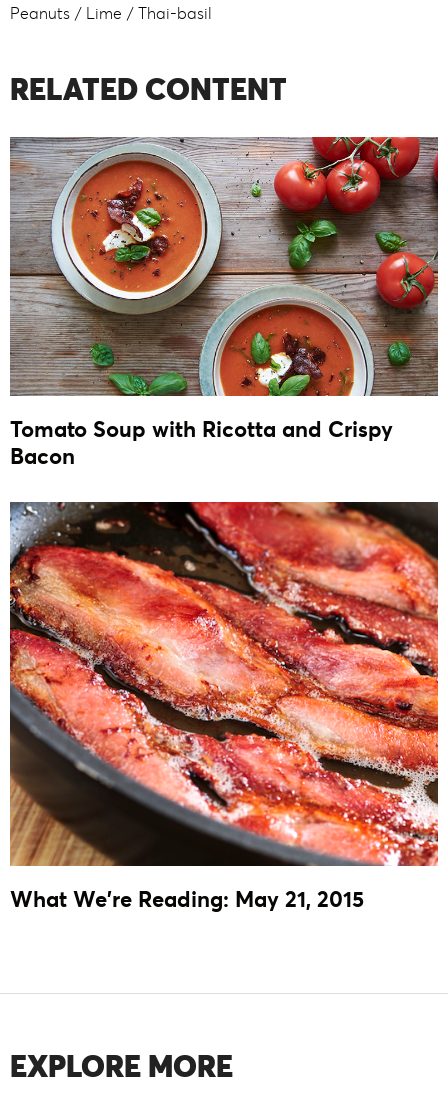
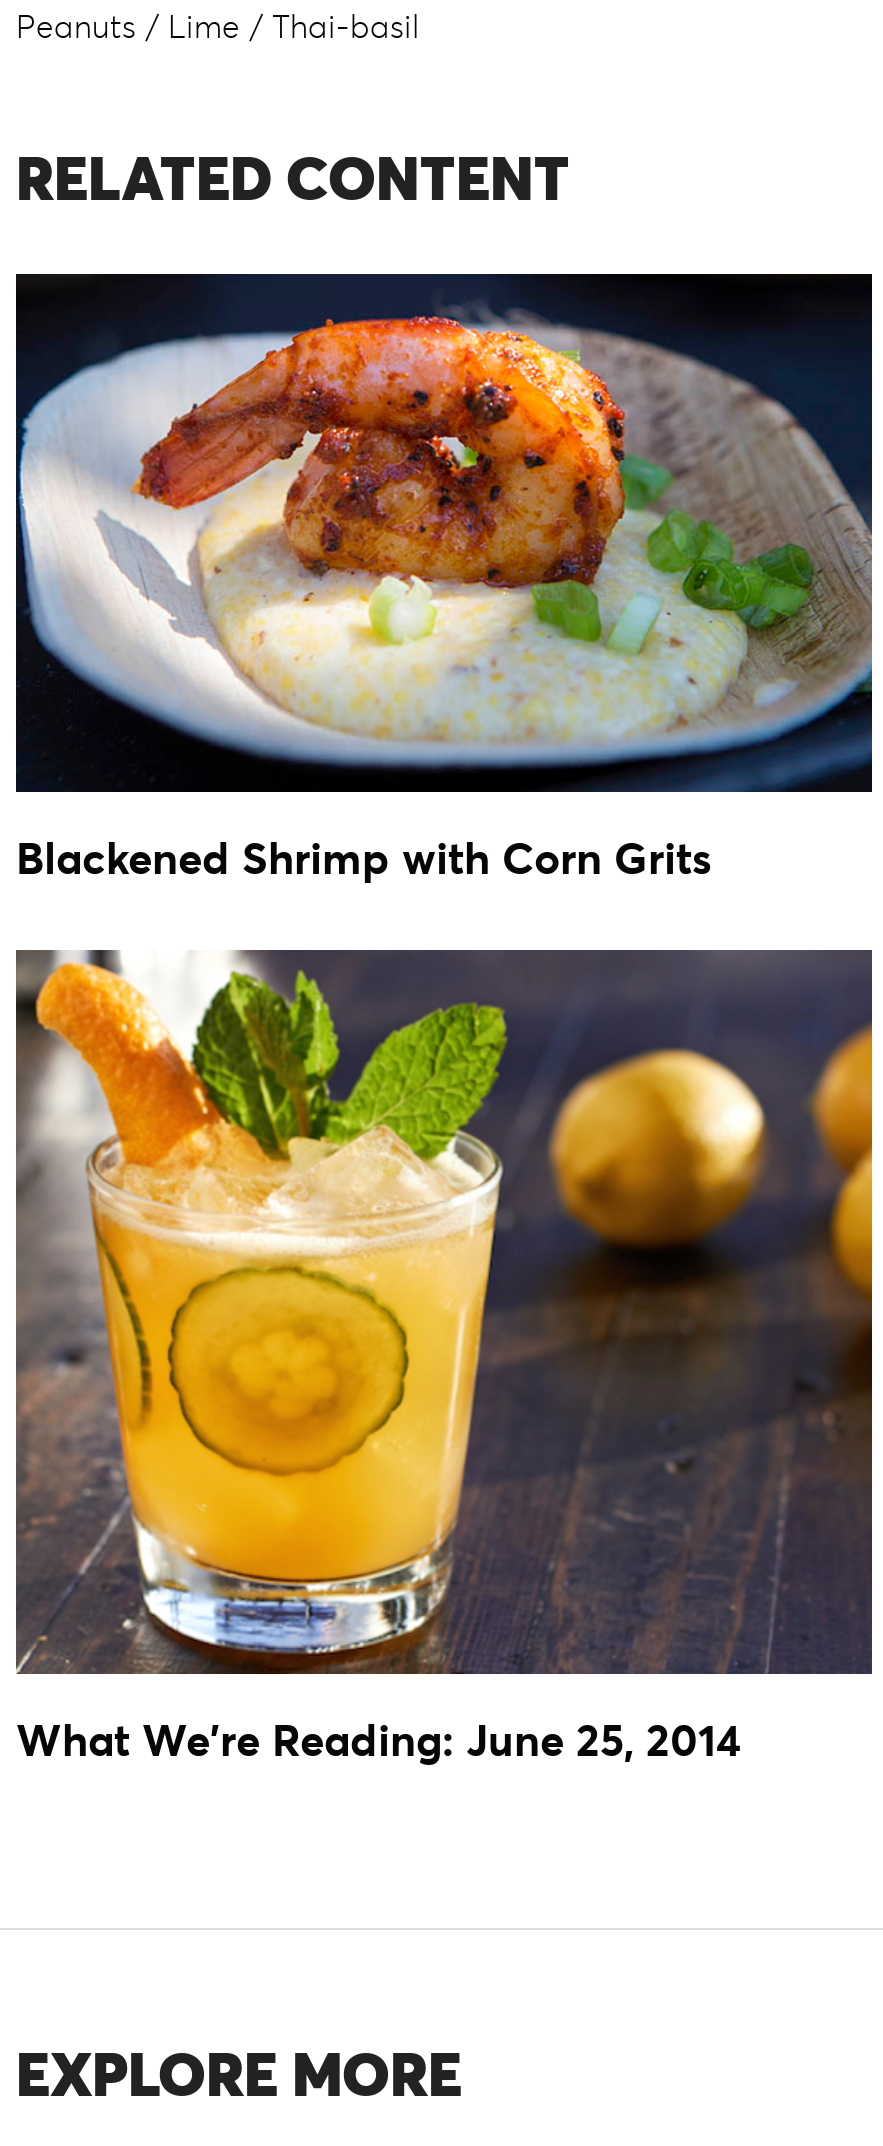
- [image]
- Tomato Soup with Ricotta and Crispy
- Bacon
+ [image]
+ Blackened Shrimp with Corn Grits

- [image]
- What We're Reading: May 21, 2015
+ [image]
+ What We're Reading: June 25, 2014
